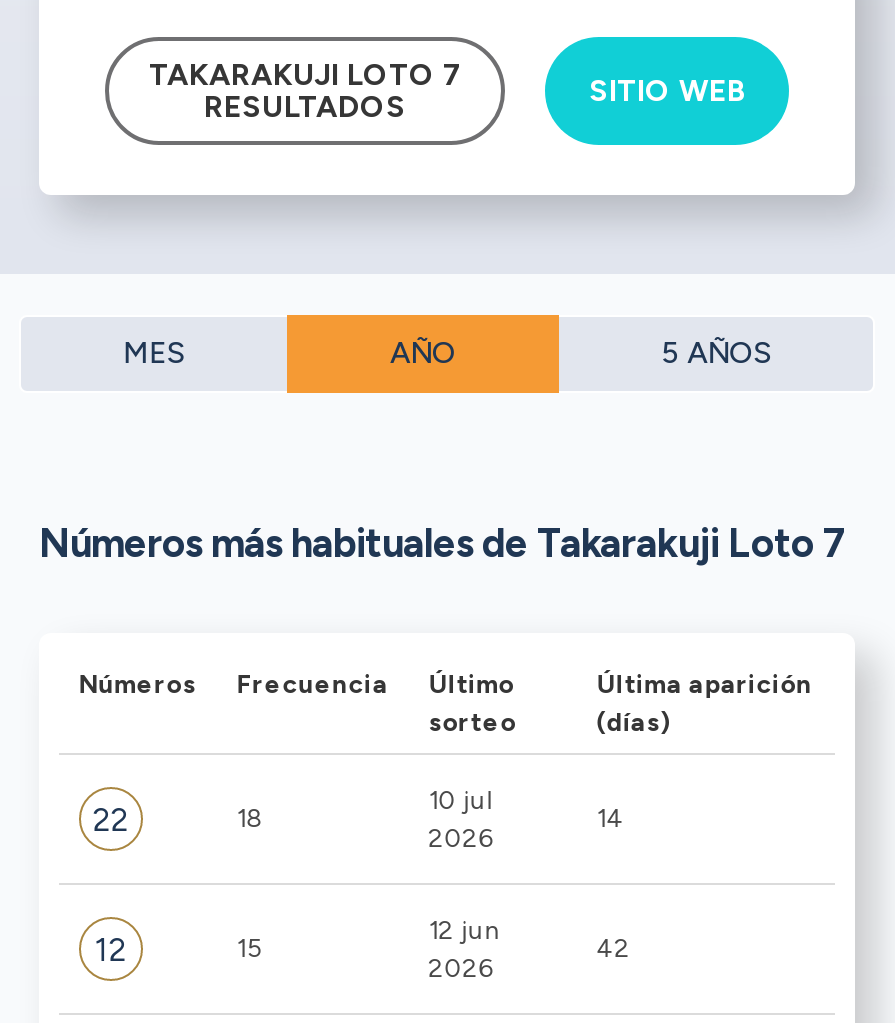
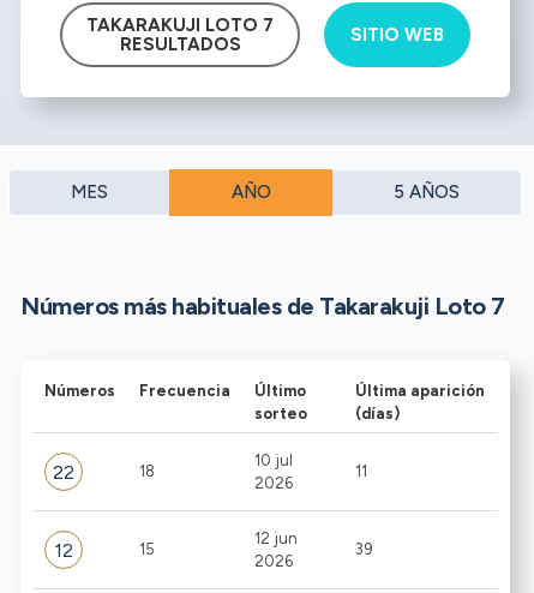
- 14
+ 11

- 42
+ 39
